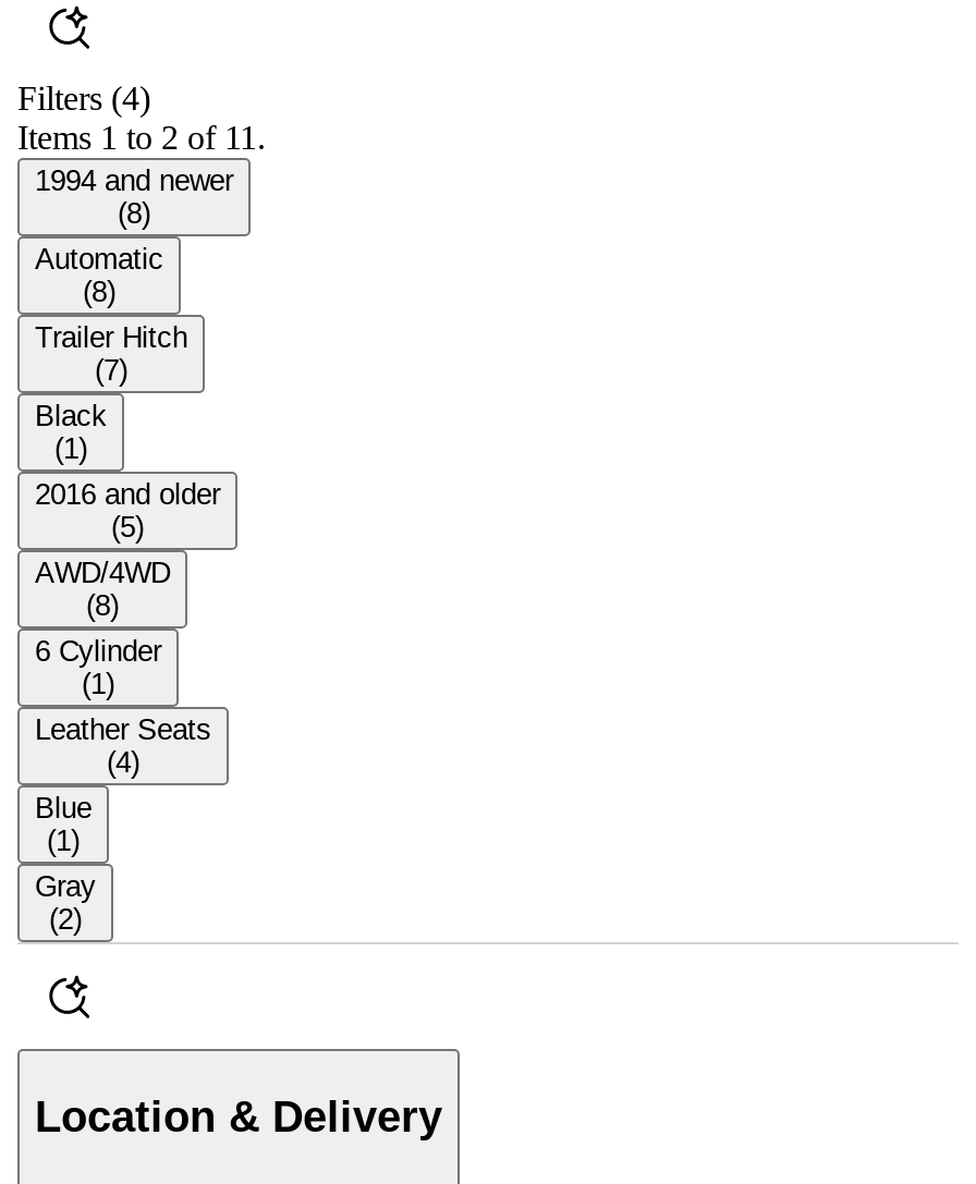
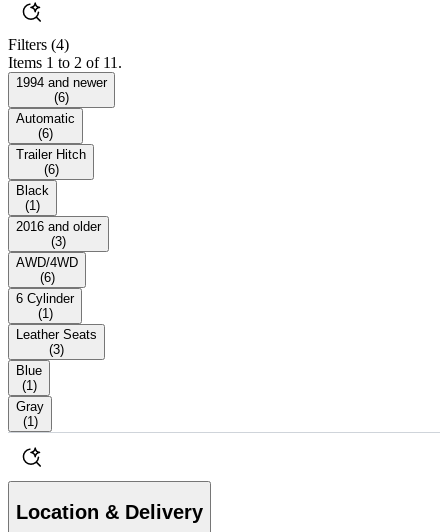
- (8)
+ (6)

- (8)
+ (6)

- (7)
+ (6)

- (5)
+ (3)

- (8)
+ (6)

- (4)
+ (3)

- (2)
+ (1)
